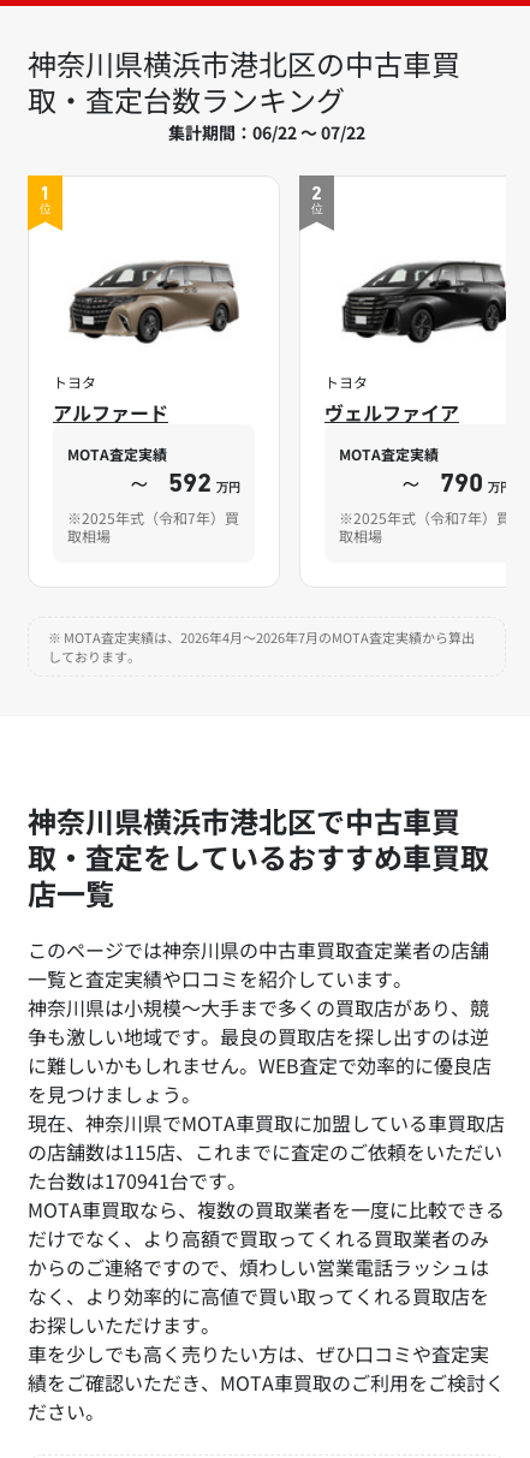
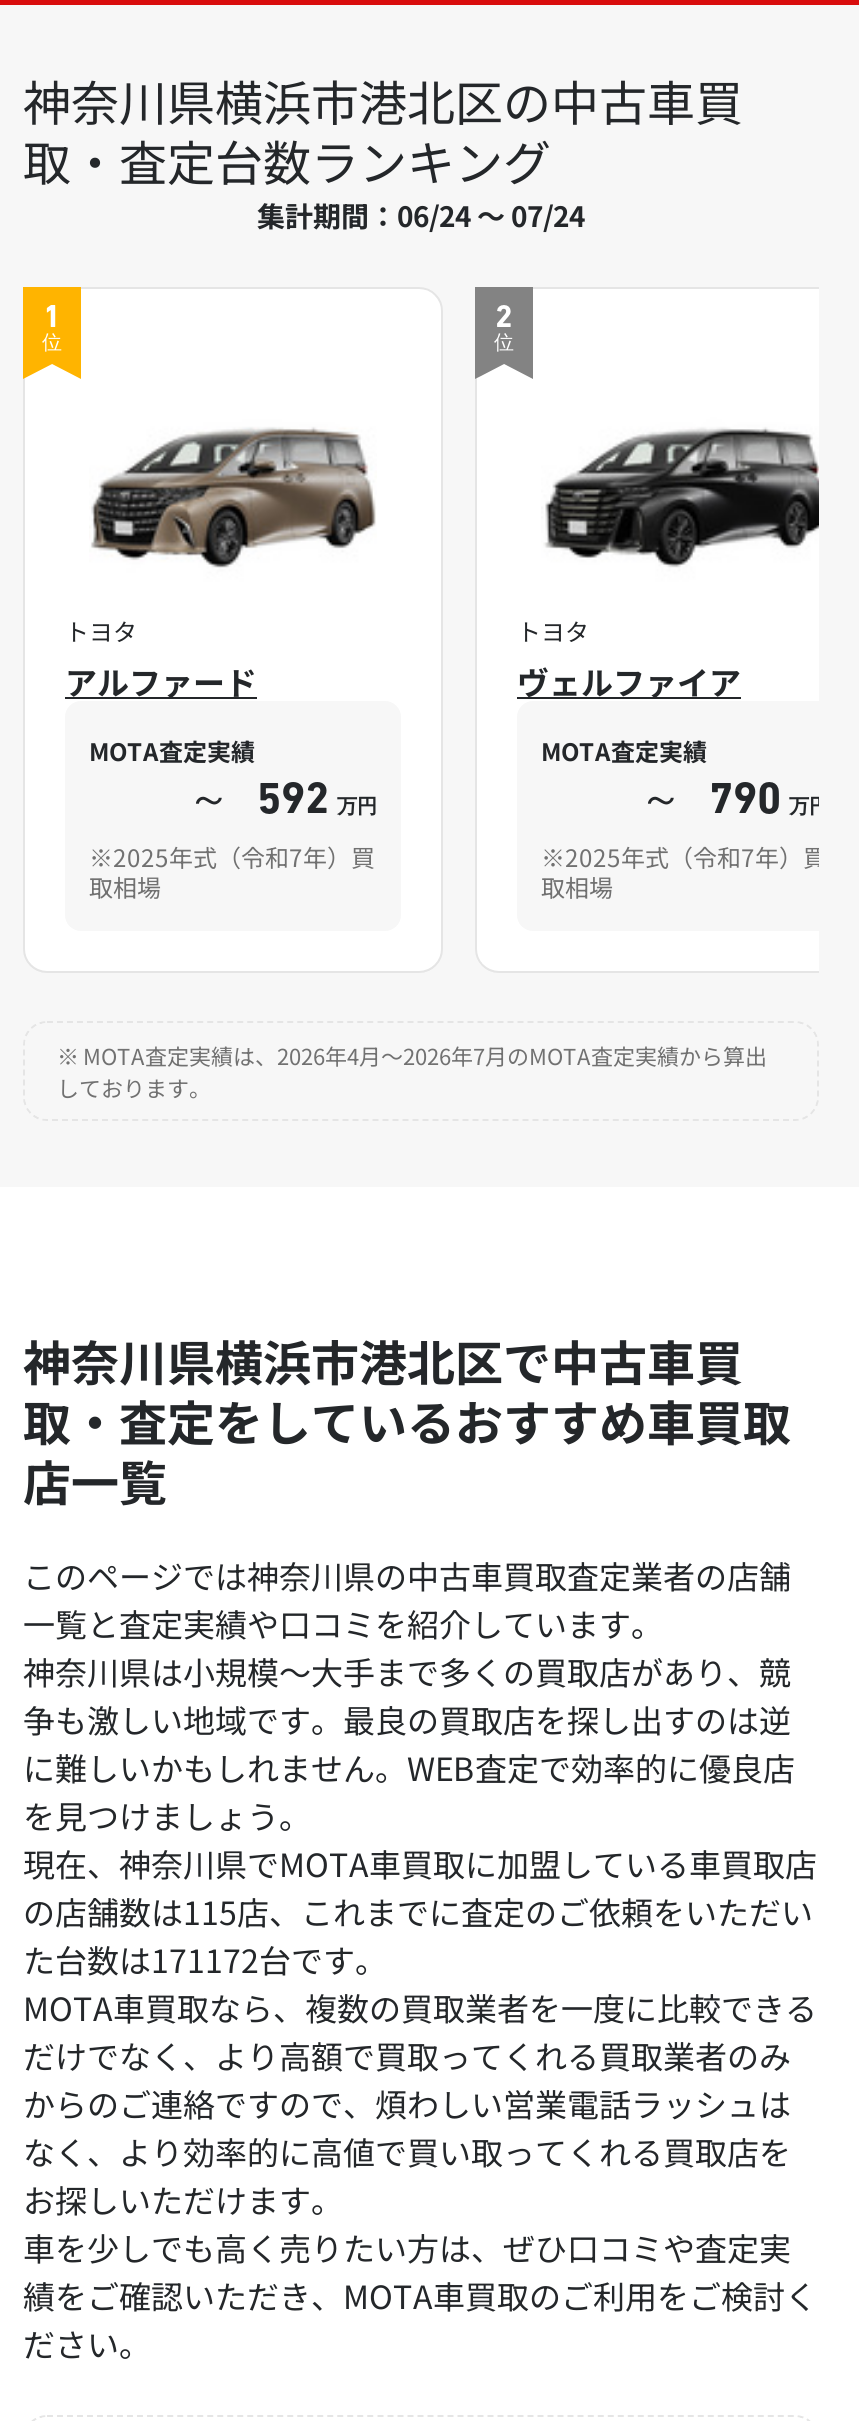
- 集計期間：06/22 ～ 07/22
+ 集計期間：06/24 ～ 07/24

- た台数は170941台です。
+ た台数は171172台です。
